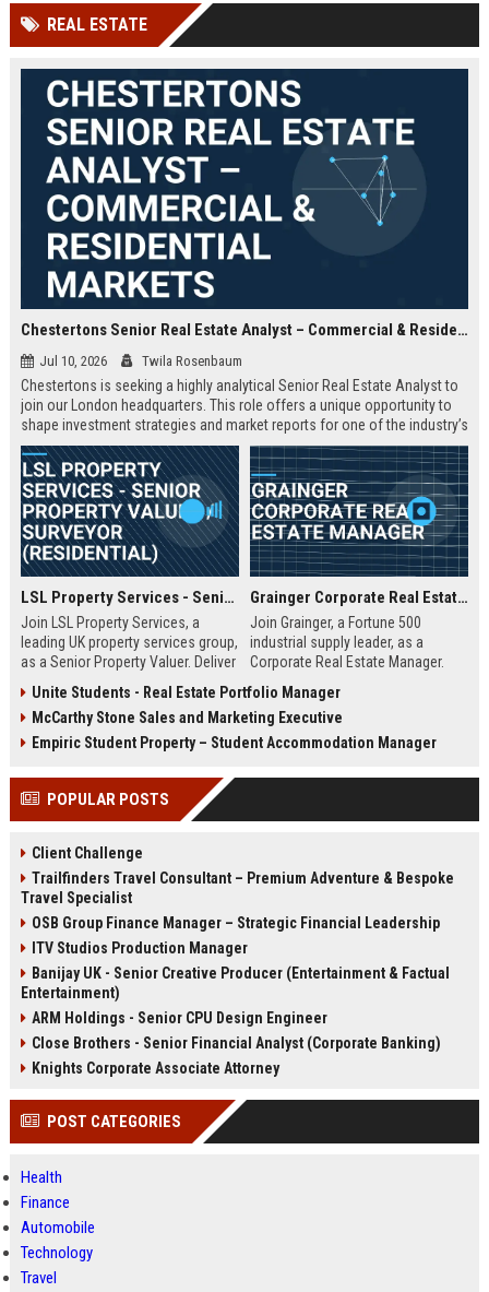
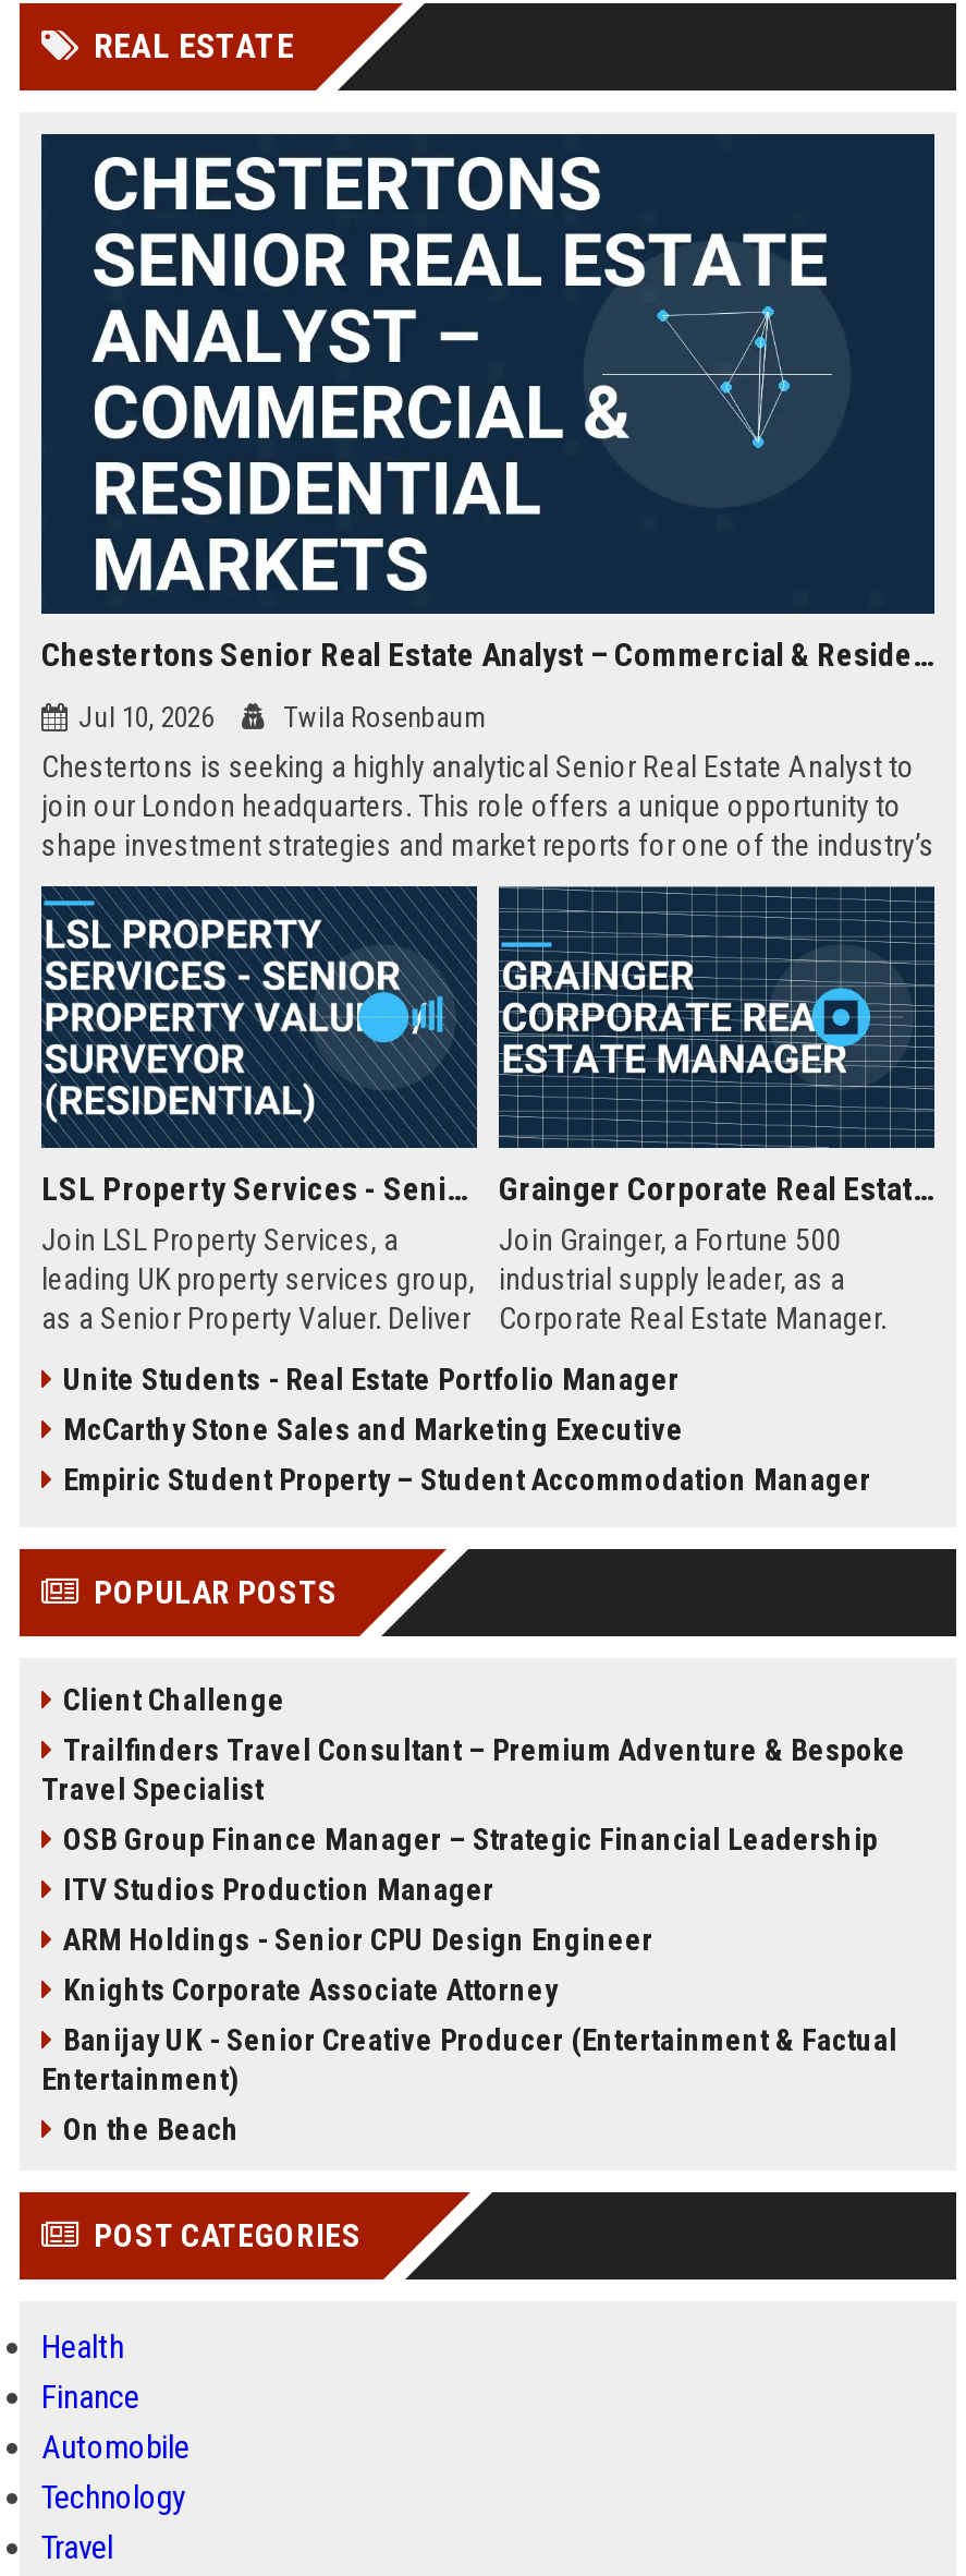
moved down: Banijay UK - Senior Creative Producer (Entertainment & Factual | Entertainment)

moved up: ARM Holdings - Senior CPU Design Engineer

- Close Brothers - Senior Financial Analyst (Corporate Banking)
+ On the Beach

moved up: Knights Corporate Associate Attorney
